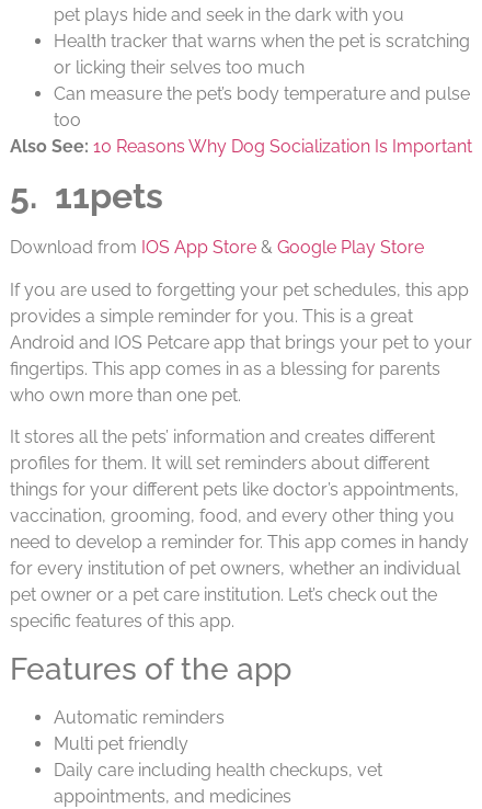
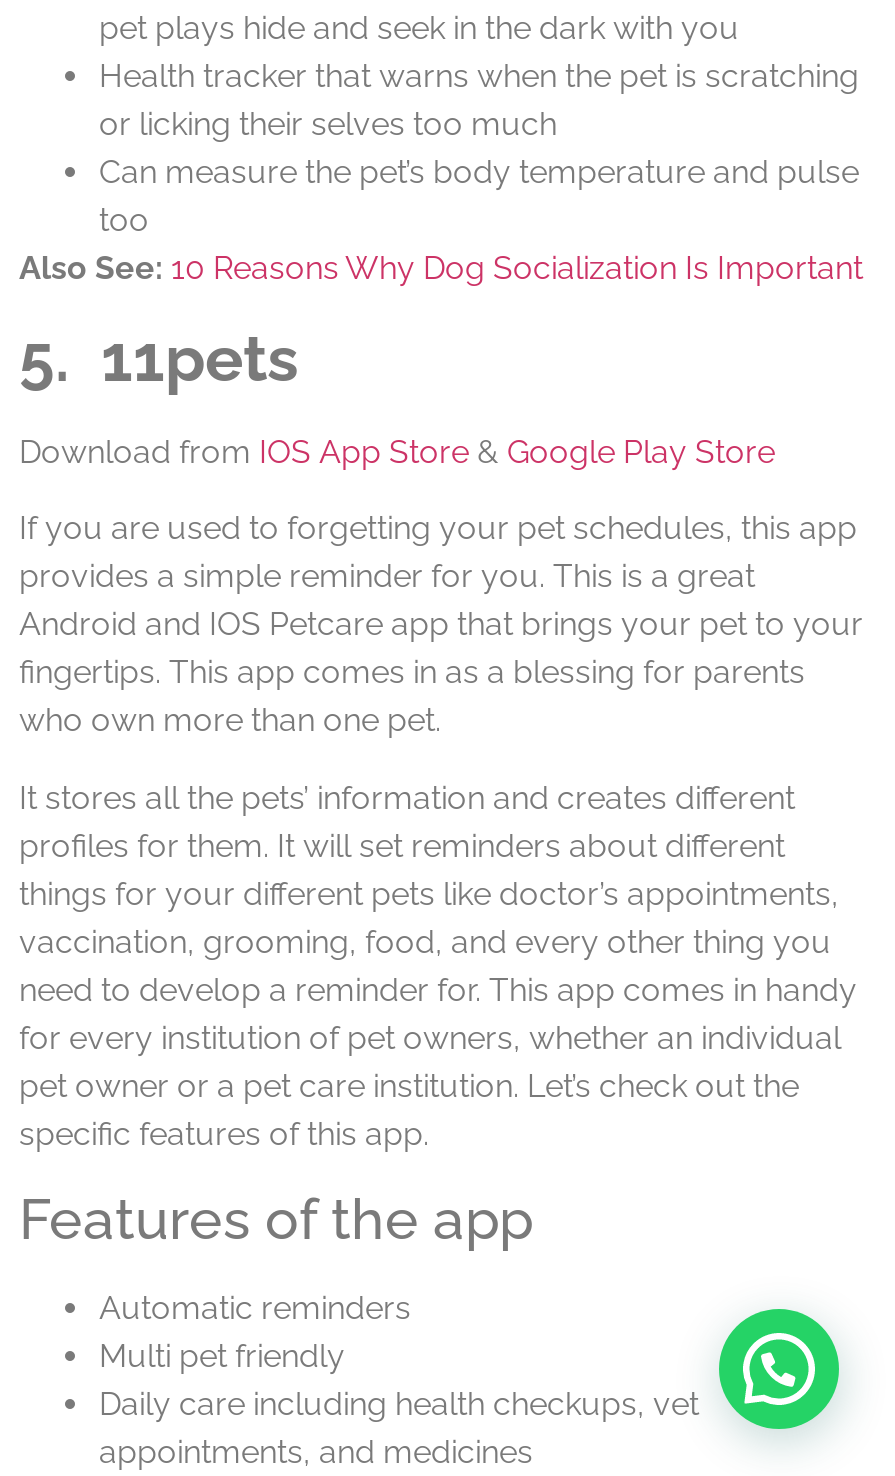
+ [image]
